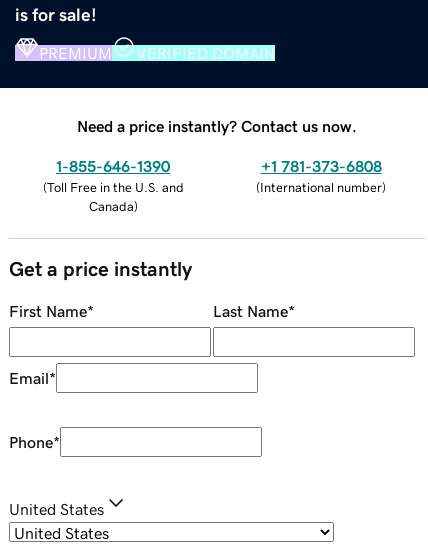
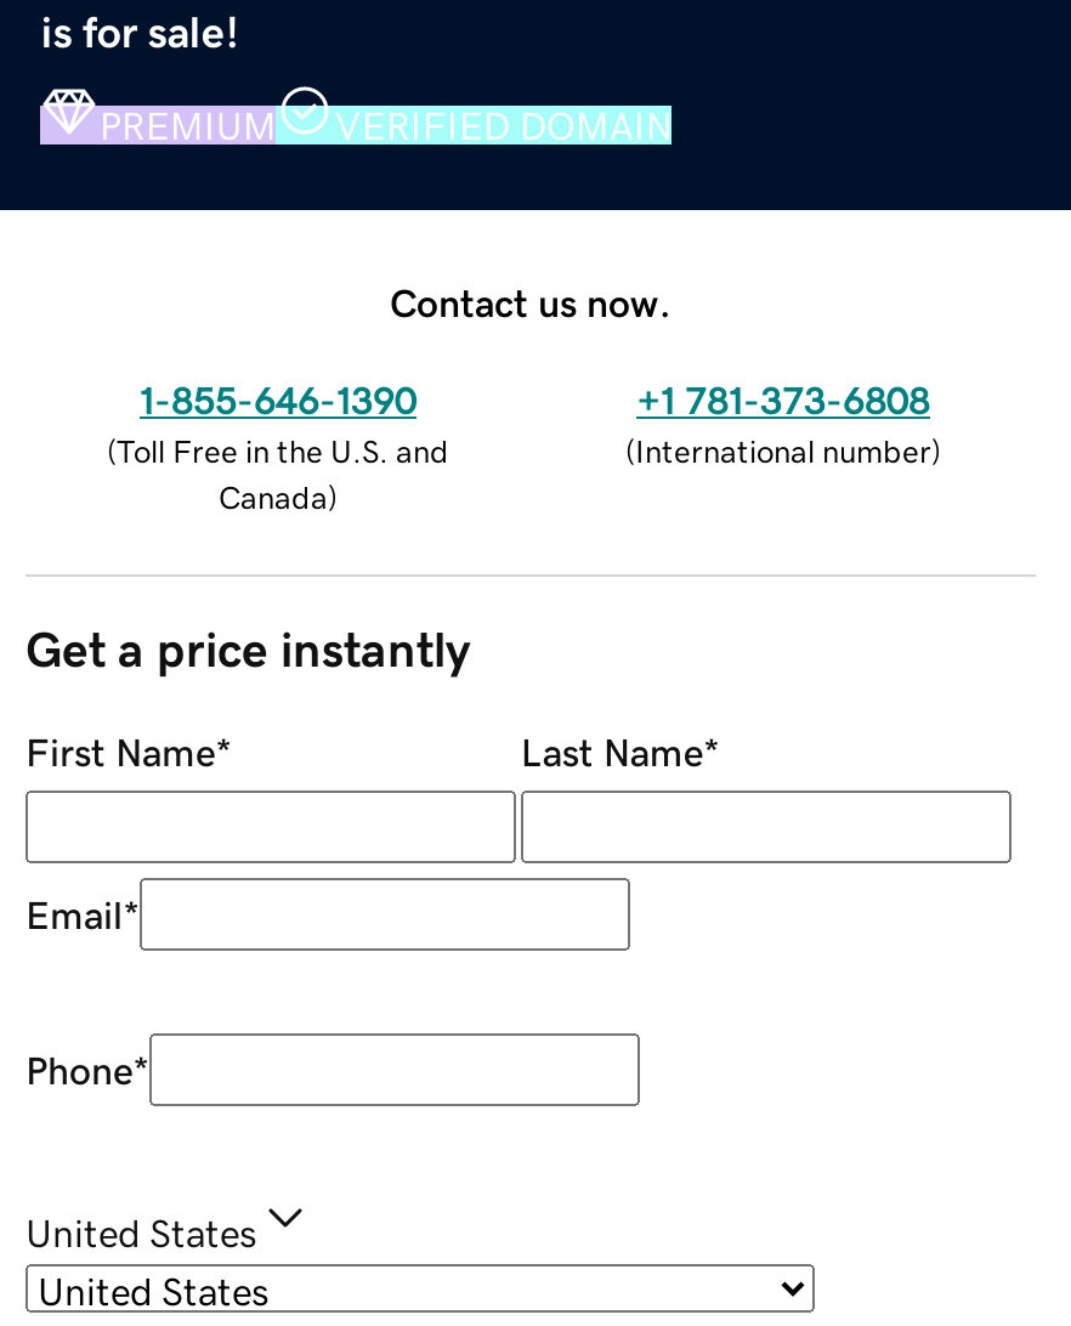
- Need a price instantly? Contact us now.
+ Contact us now.
